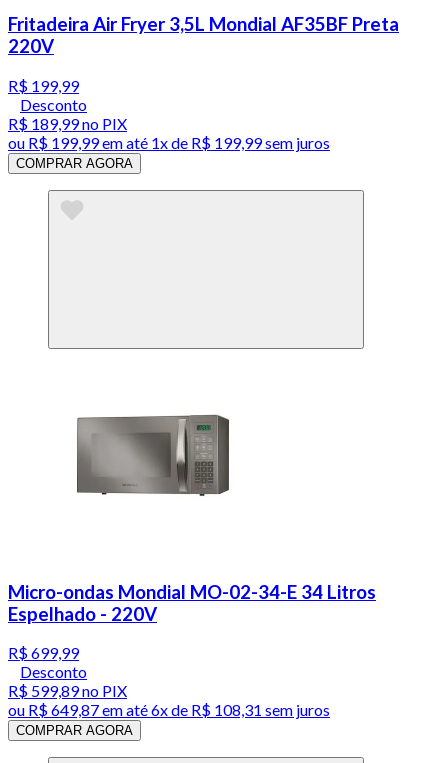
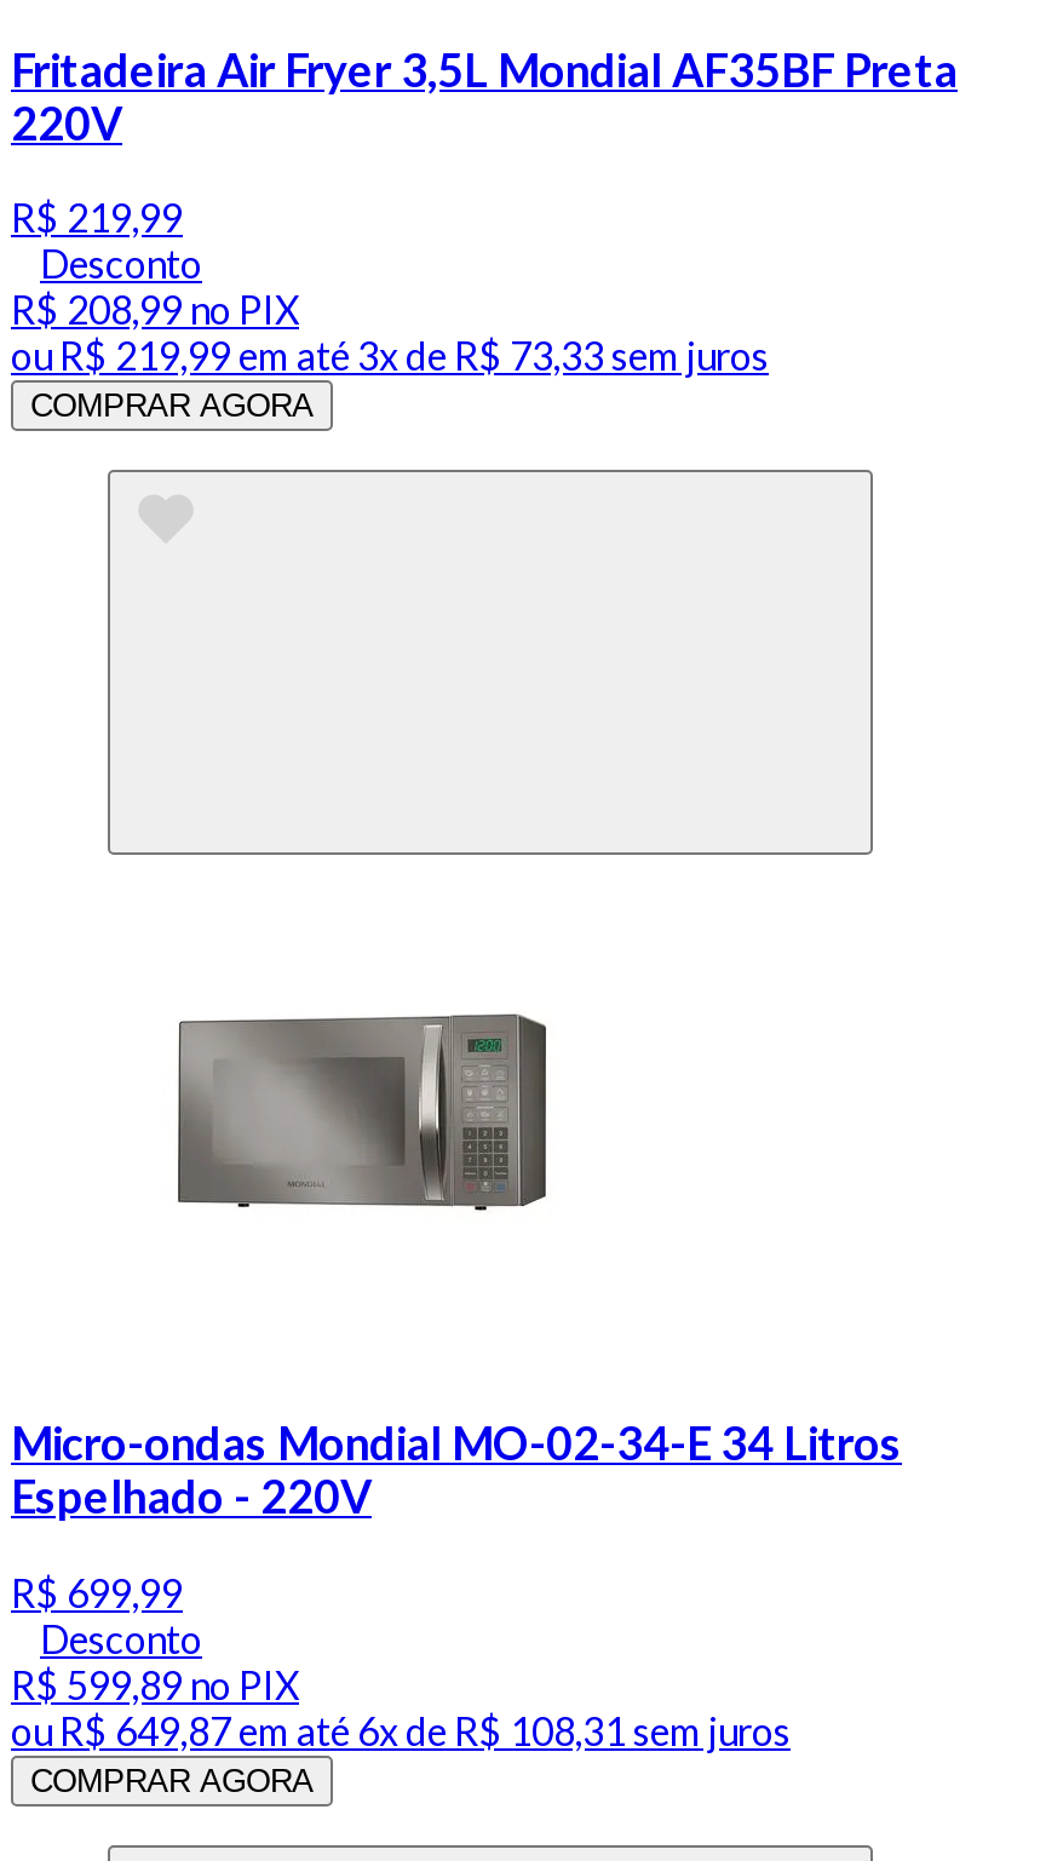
- R$ 199,99
+ R$ 219,99

- R$ 189,99 no PIX
+ R$ 208,99 no PIX

- ou R$ 199,99 em até 1x de R$ 199,99 sem juros
+ ou R$ 219,99 em até 3x de R$ 73,33 sem juros
